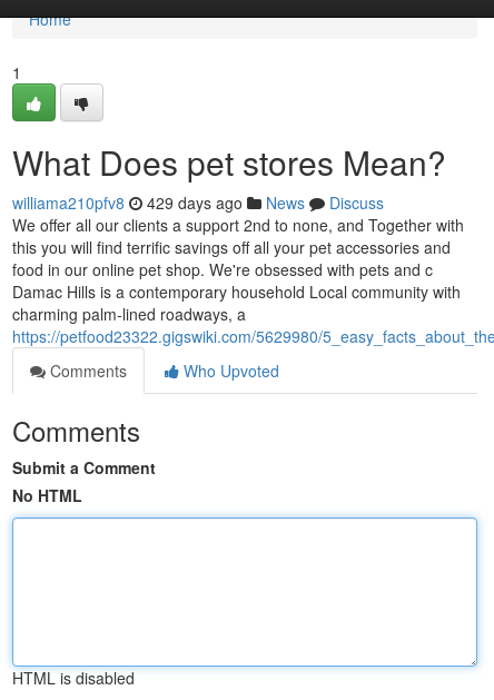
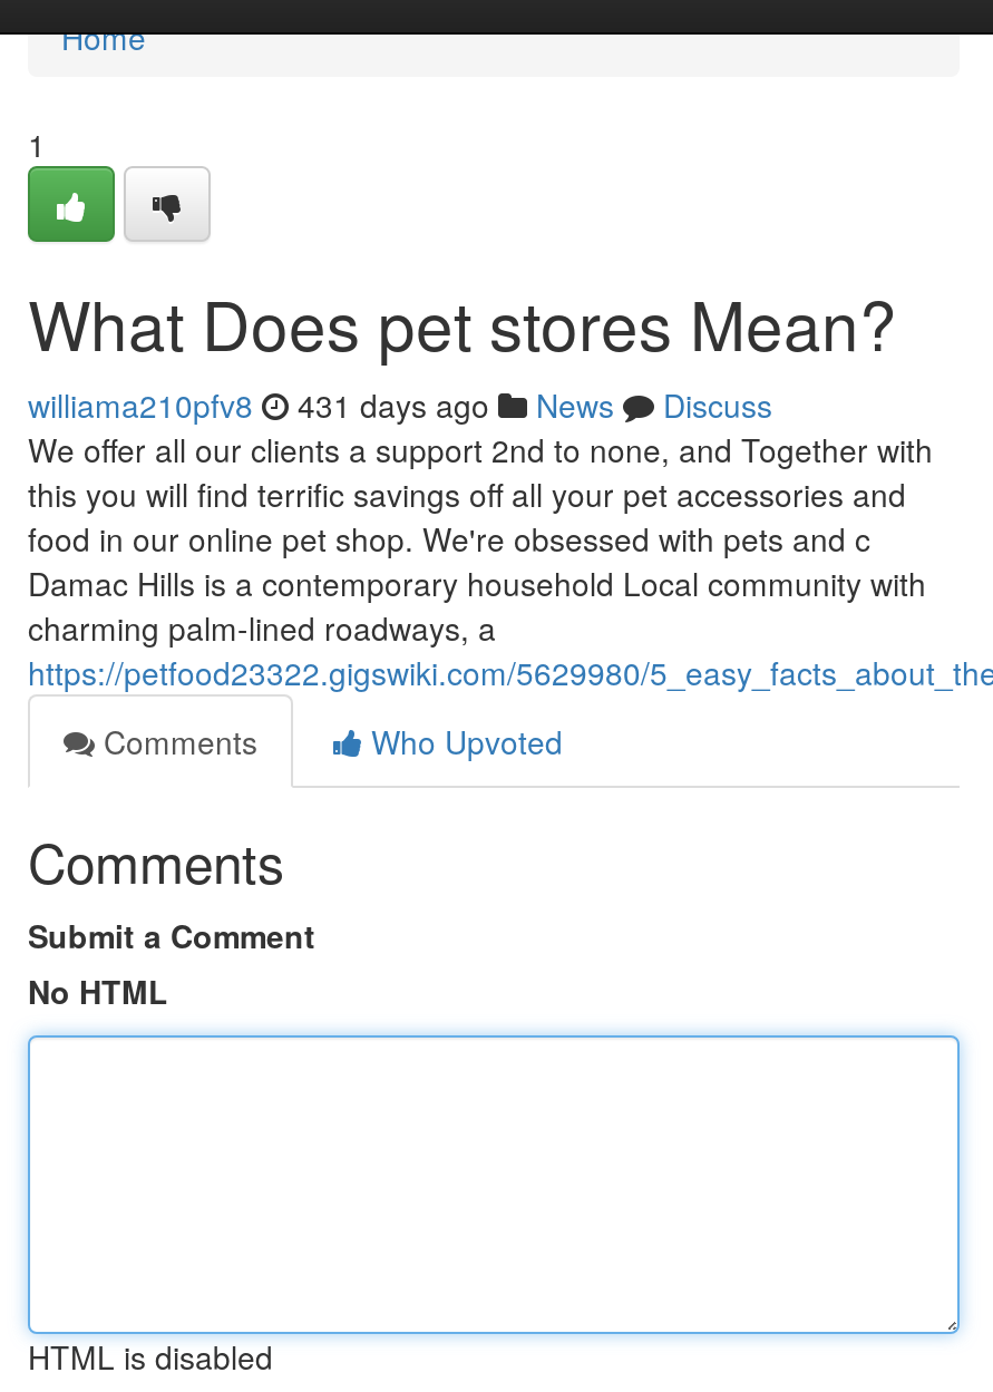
- williama210pfv8 429 days ago News Discuss
+ williama210pfv8 431 days ago News Discuss
